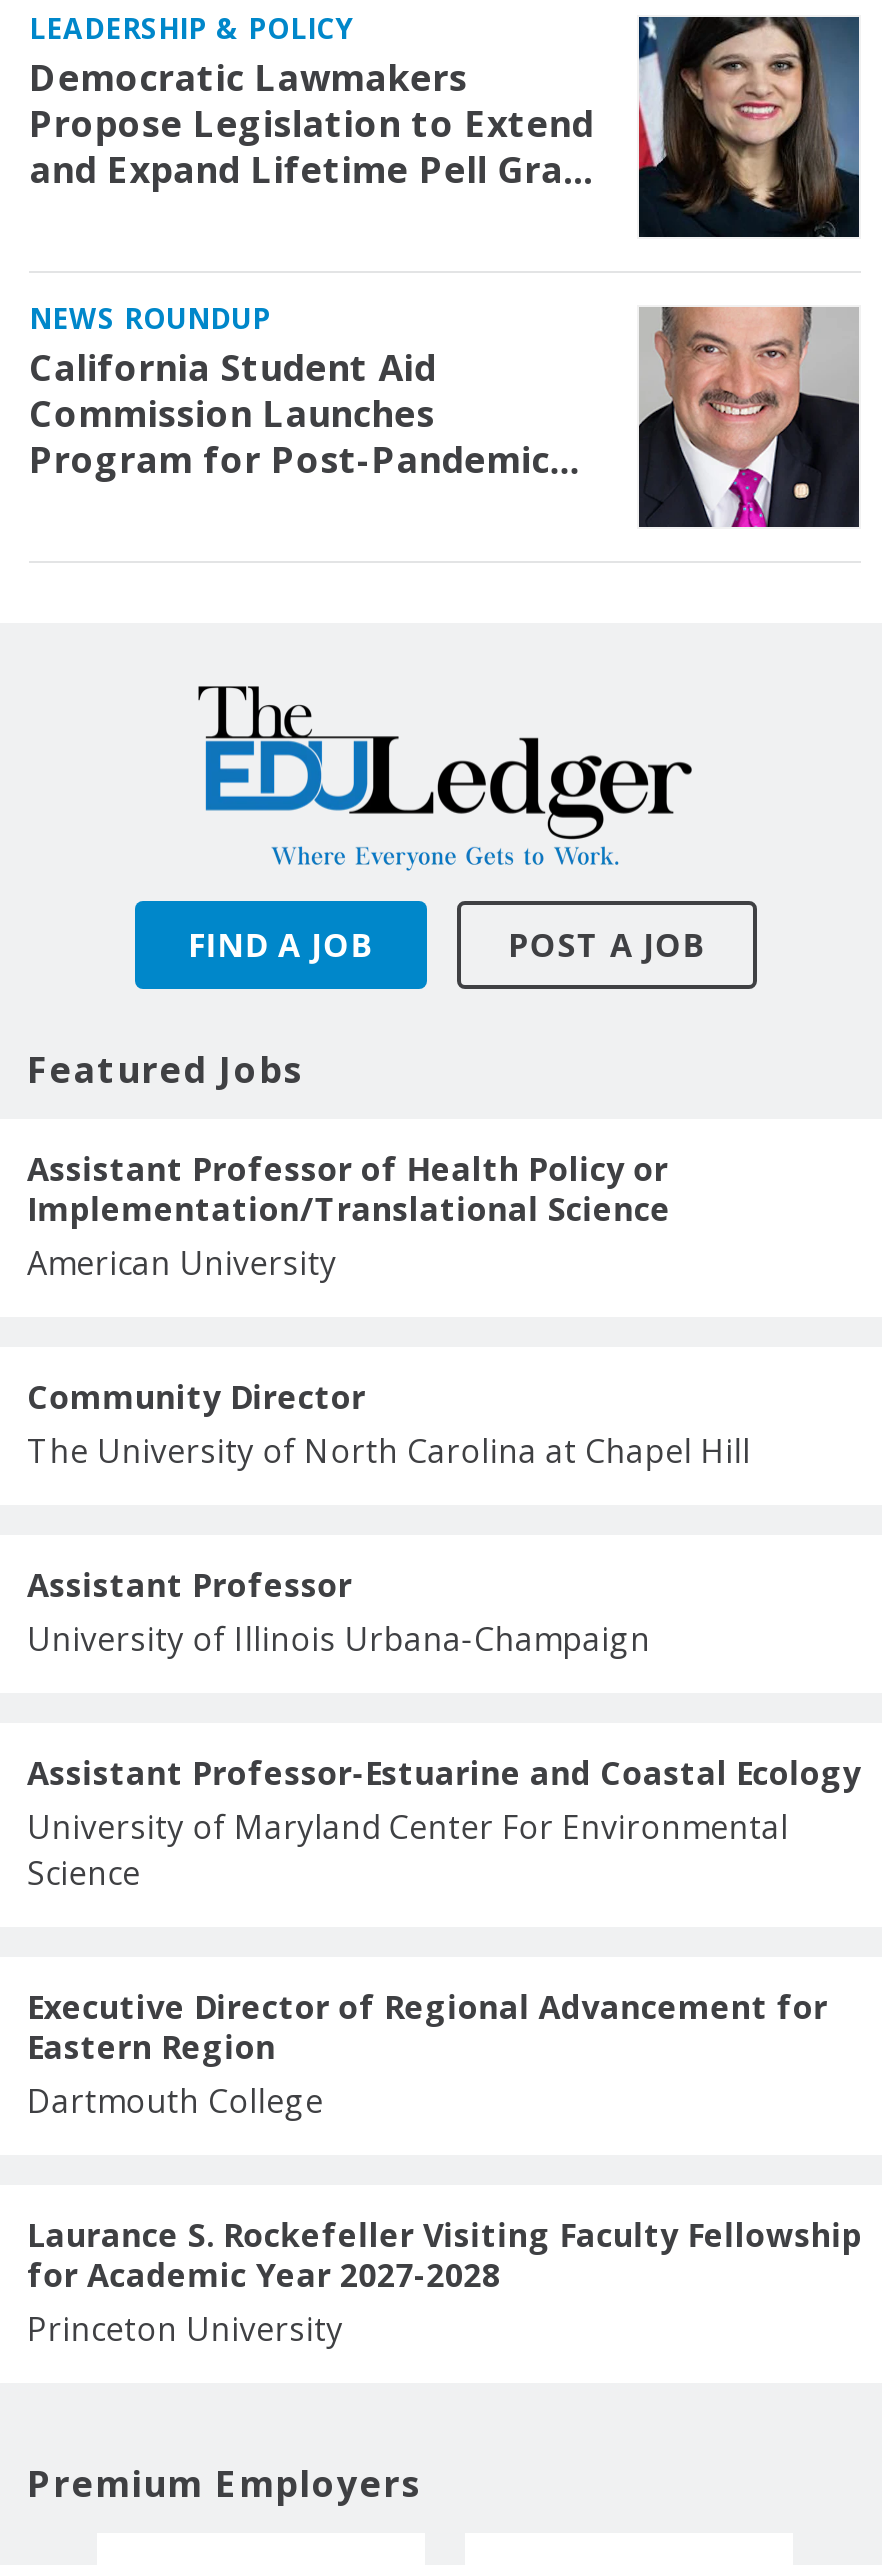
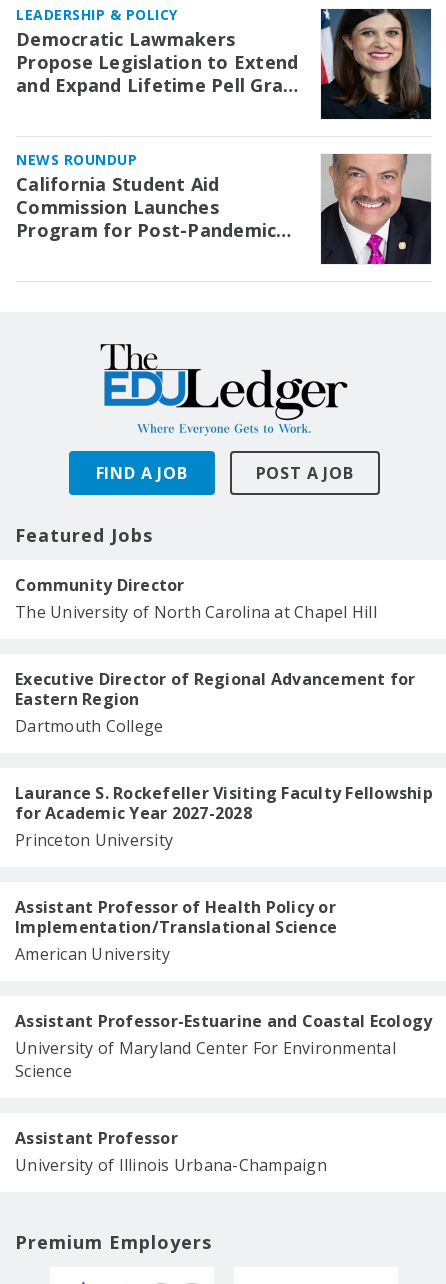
moved down: Assistant Professor of Health Policy or | Implementation/Translational Science | American University

moved up: Community Director | The University of North Carolina at Chapel Hill

moved down: Assistant Professor-Estuarine and Coastal Ecology | University of Maryland Center For Environmental | Science | Assistant Professor | University of Illinois Urbana-Champaign

moved up: Executive Director of Regional Advancement for | Eastern Region | Dartmouth College | Laurance S. Rockefeller Visiting Faculty Fellowship | for Academic Year 2027-2028 | Princeton University
